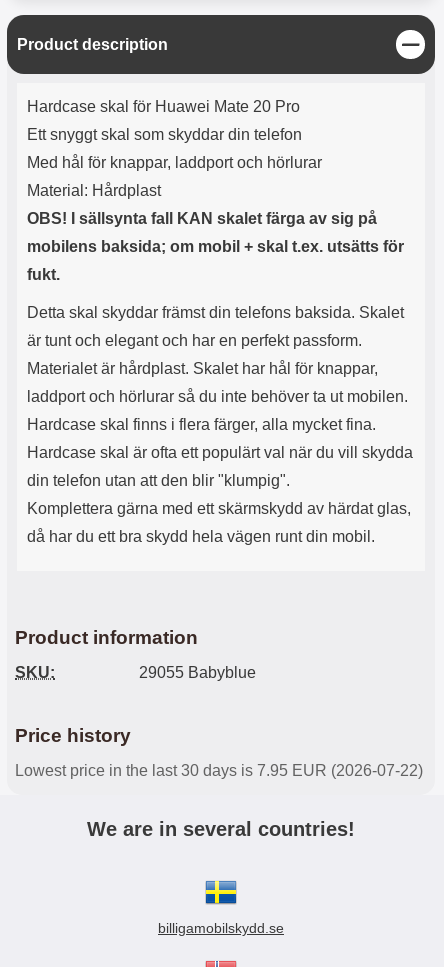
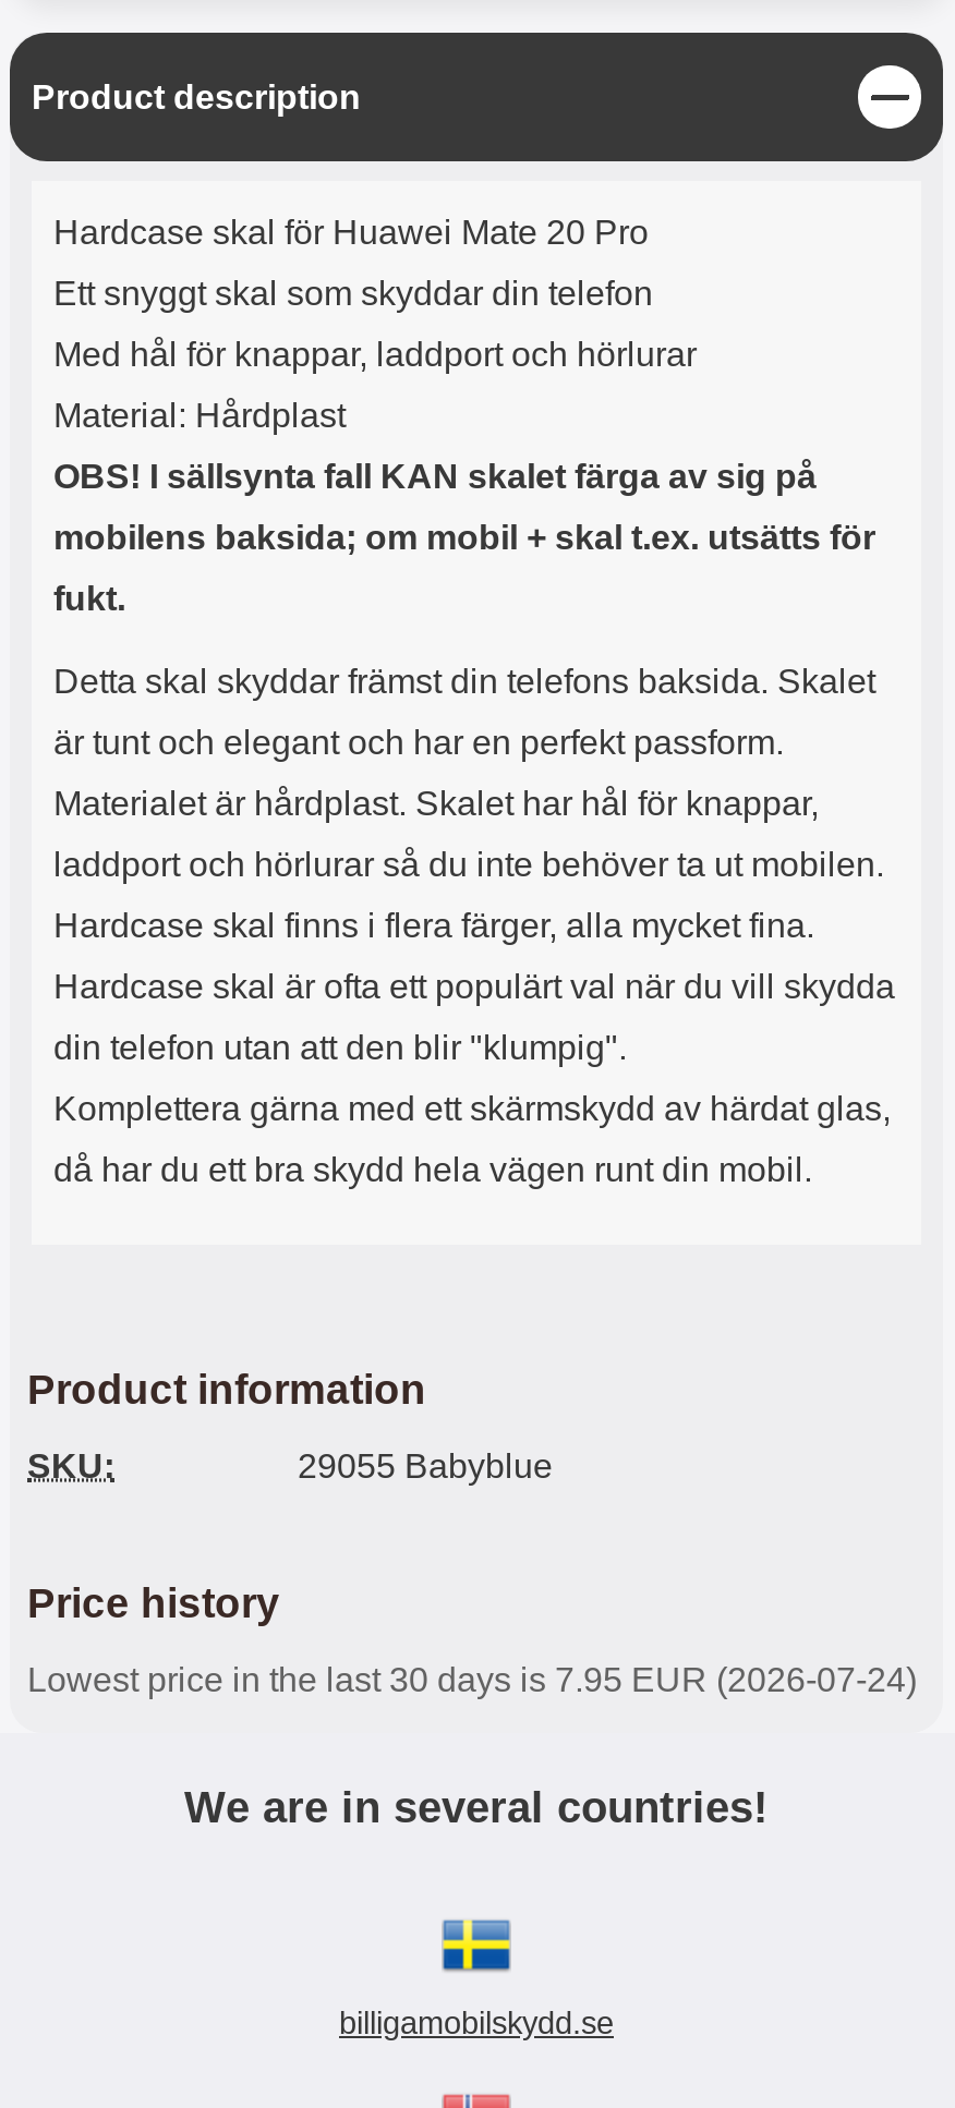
- Lowest price in the last 30 days is 7.95 EUR (2026-07-22)
+ Lowest price in the last 30 days is 7.95 EUR (2026-07-24)
